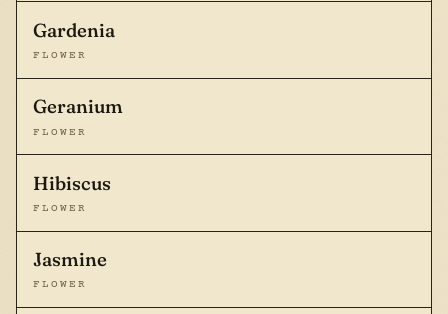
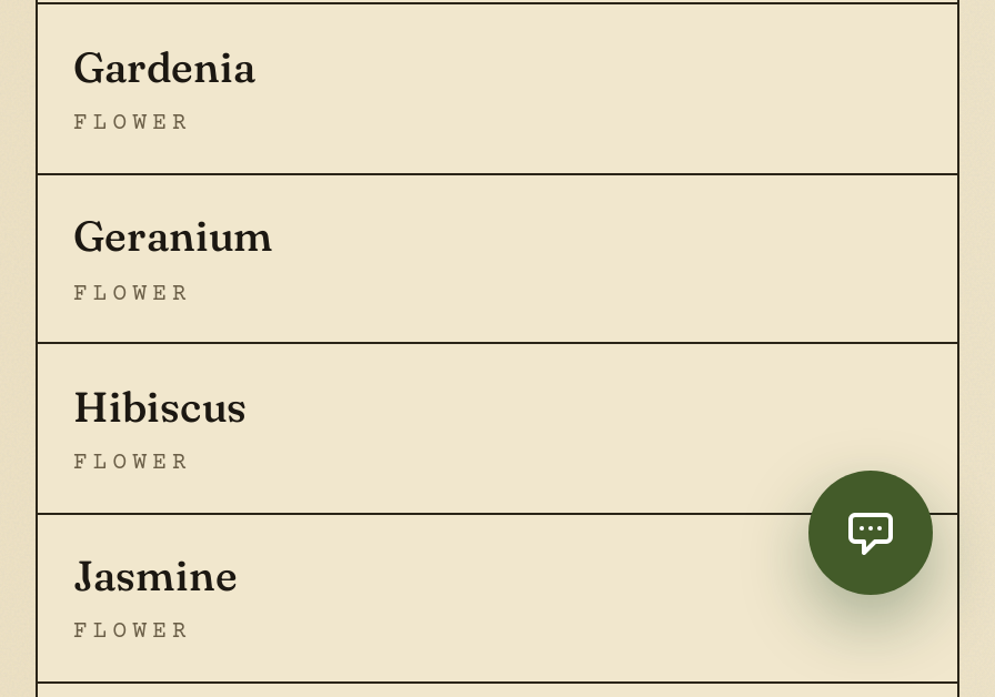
+ [image]
